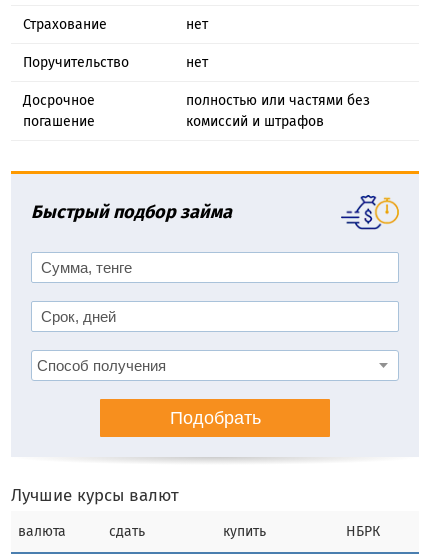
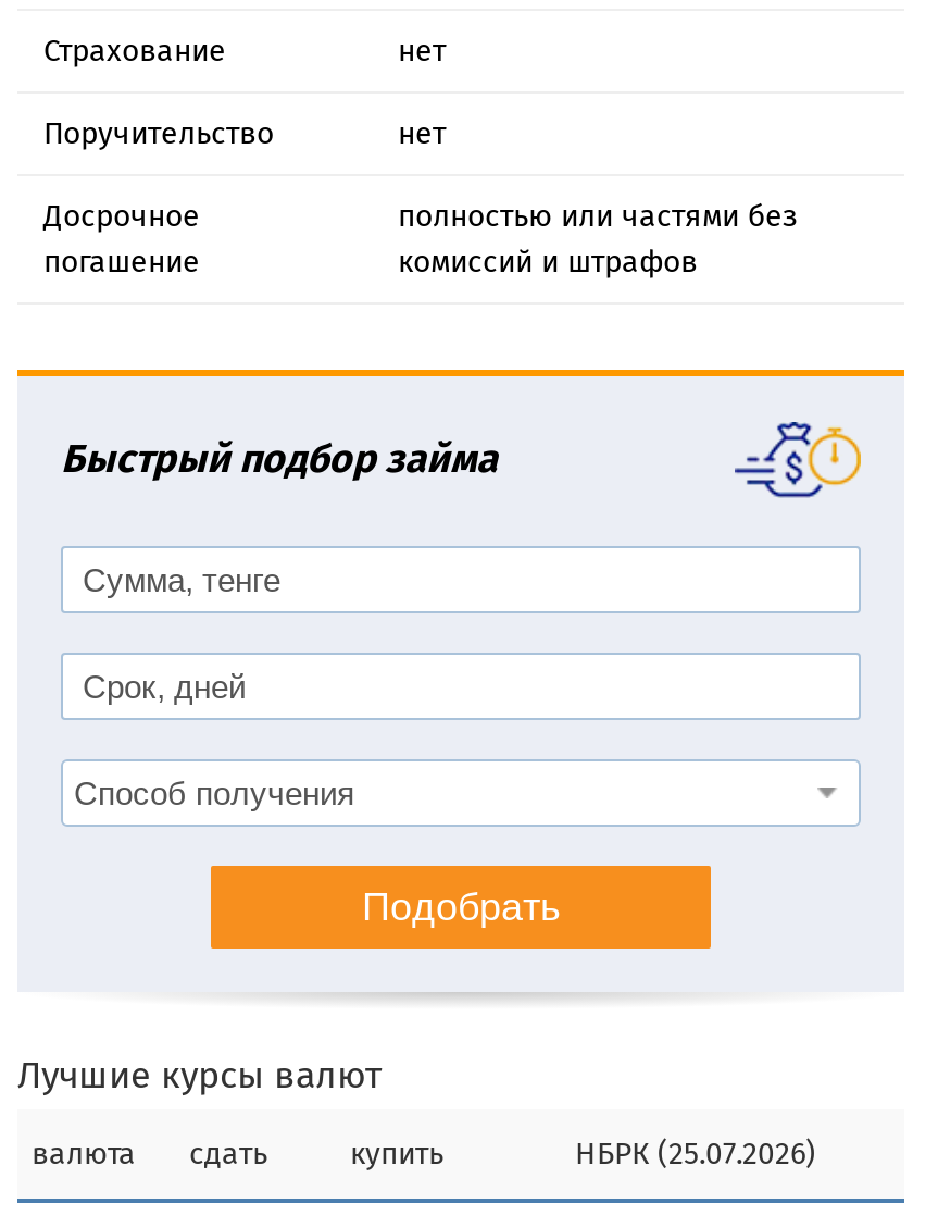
- НБРК
+ НБРК (25.07.2026)
